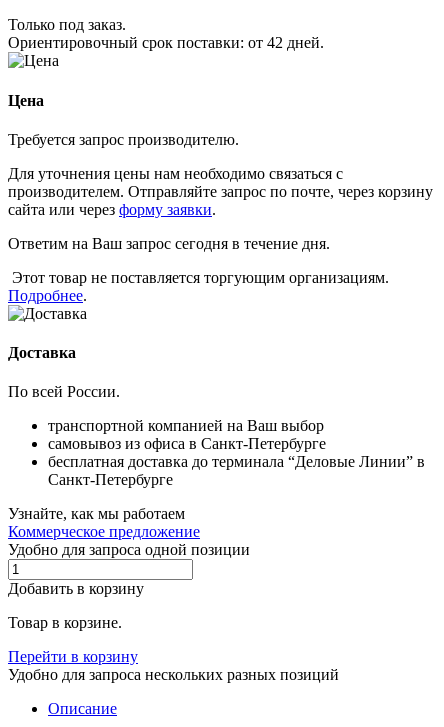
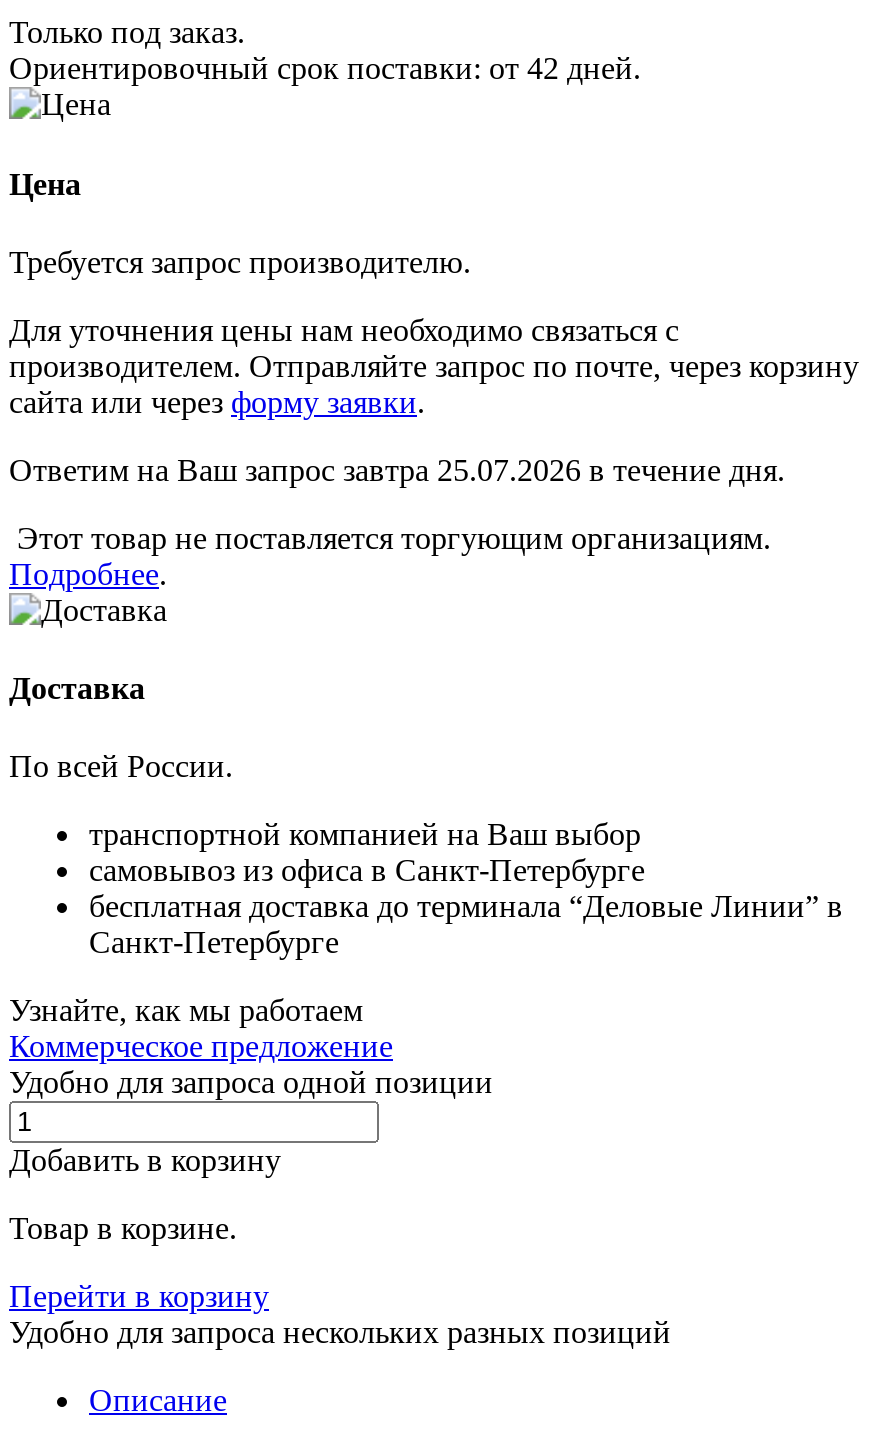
- Ответим на Ваш запрос сегодня в течение дня.
+ Ответим на Ваш запрос завтра 25.07.2026 в течение дня.
